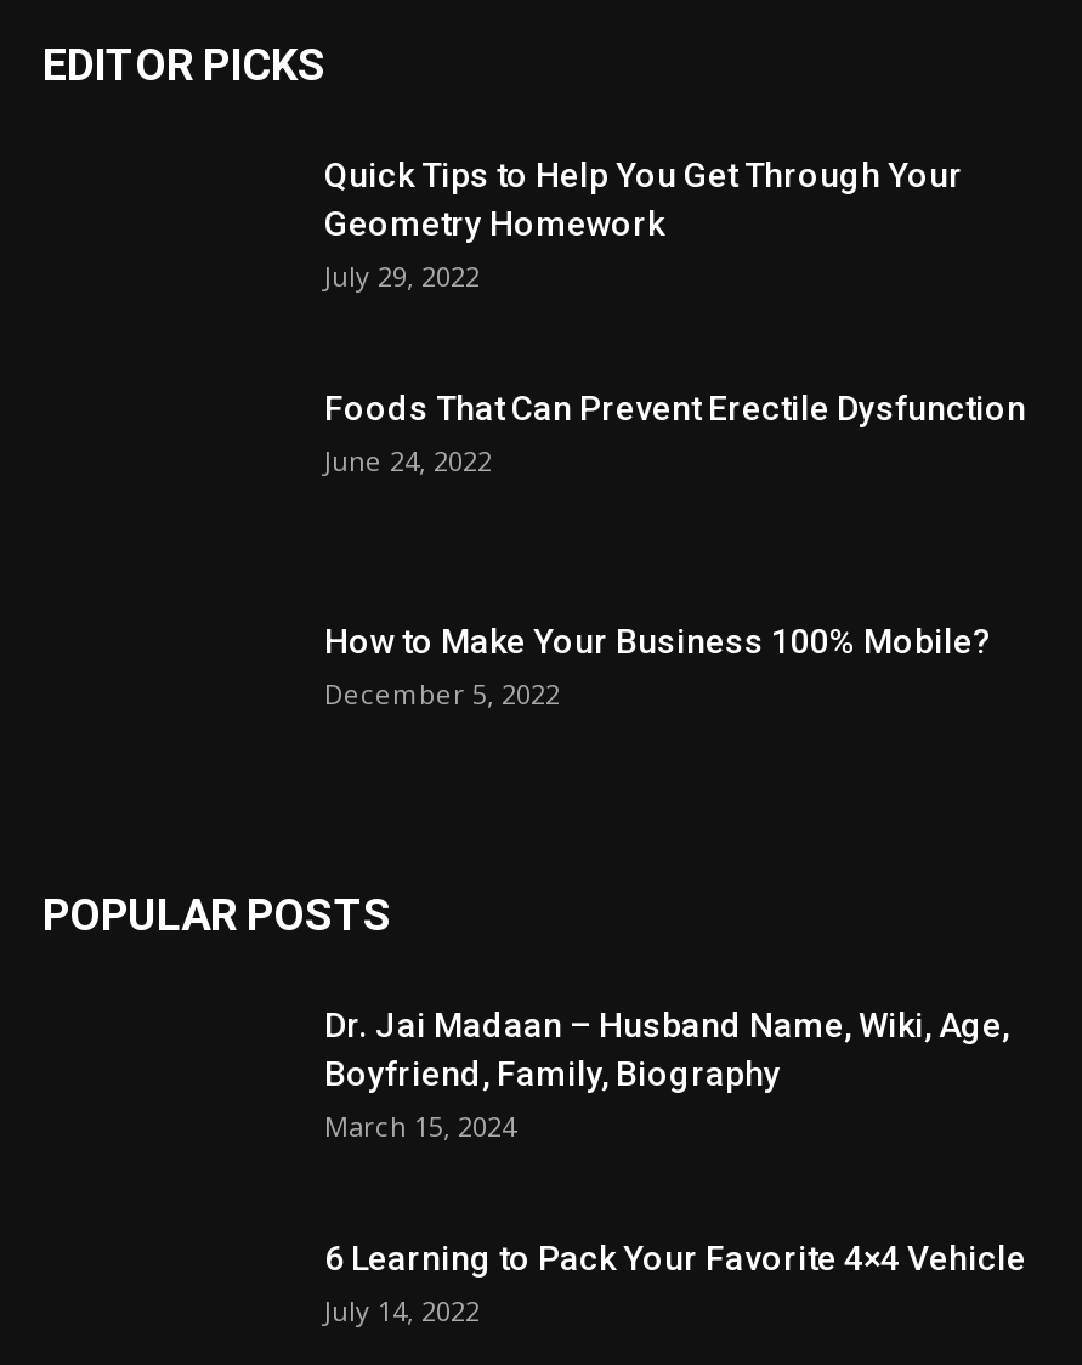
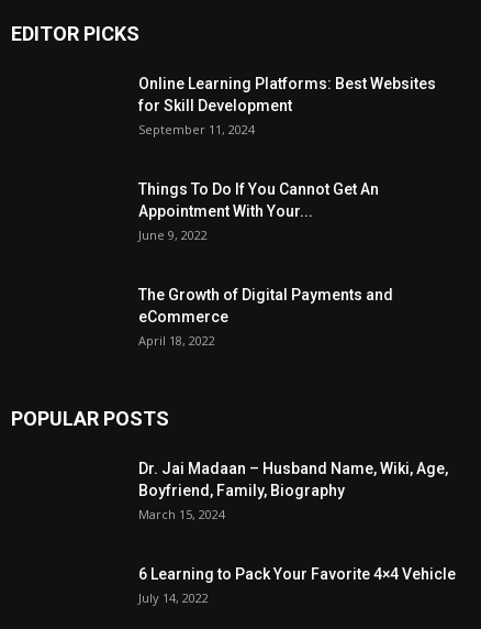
- Quick Tips to Help You Get Through Your
- Geometry Homework
- July 29, 2022
+ Online Learning Platforms: Best Websites
+ for Skill Development
+ September 11, 2024

- Foods That Can Prevent Erectile Dysfunction
- June 24, 2022
+ Things To Do If You Cannot Get An
+ Appointment With Your...
+ June 9, 2022

- How to Make Your Business 100% Mobile?
- December 5, 2022
+ The Growth of Digital Payments and
+ eCommerce
+ April 18, 2022
